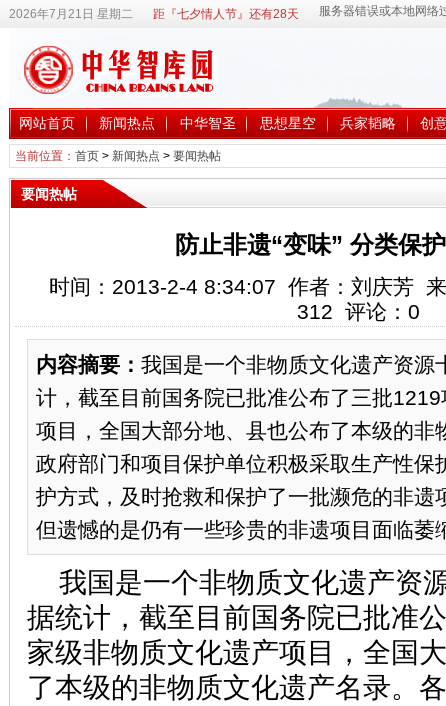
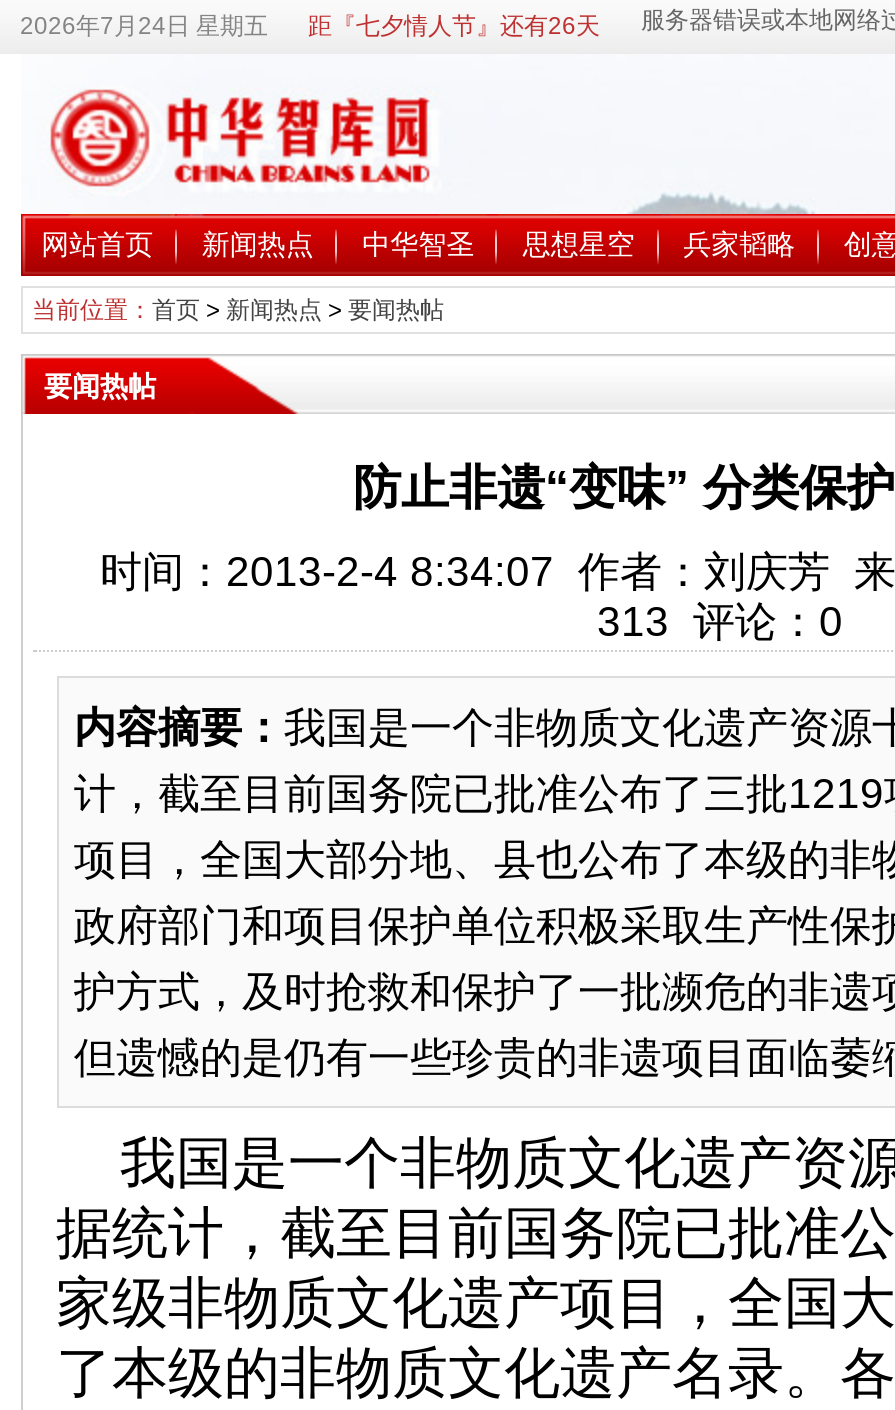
- 2026年7月21日 星期二
+ 2026年7月24日 星期五

- 距『七夕情人节』还有28天
+ 距『七夕情人节』还有26天

- 312评论：0
+ 313评论：0
